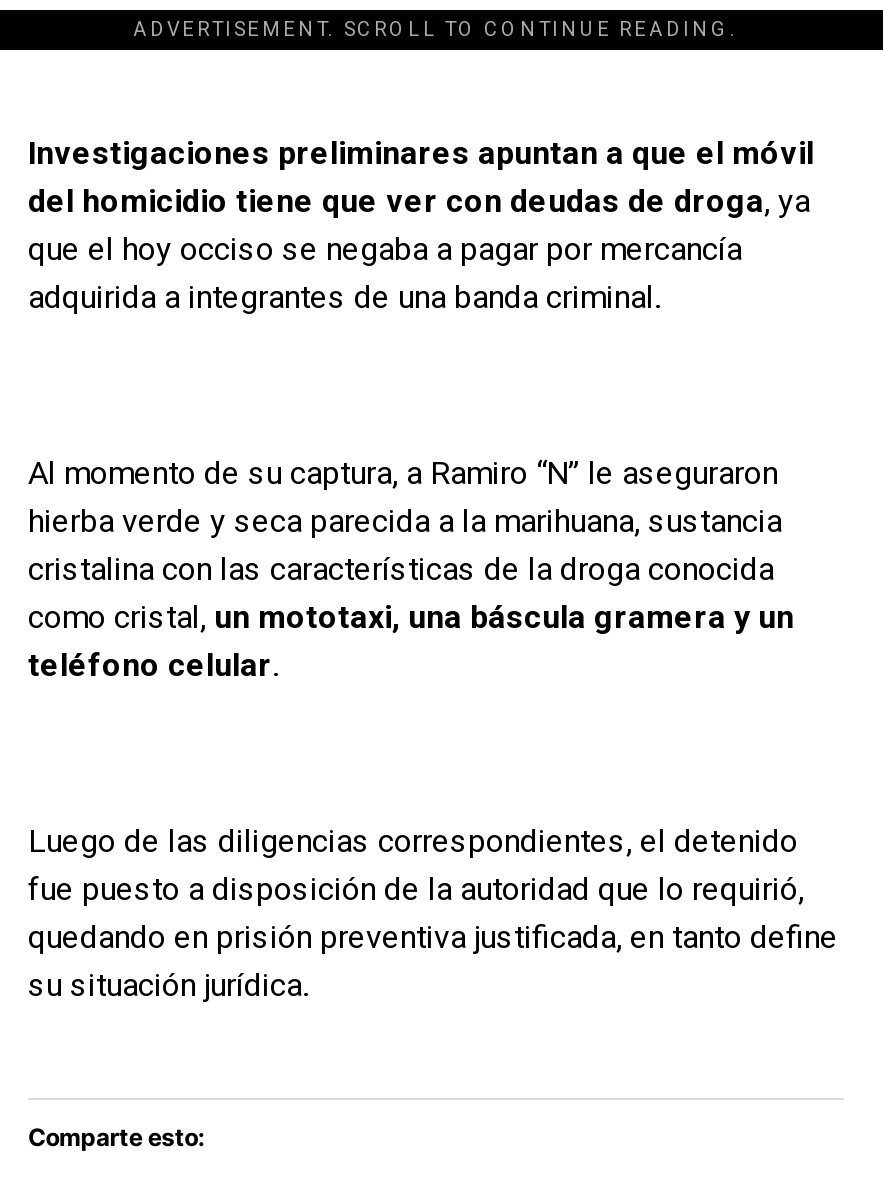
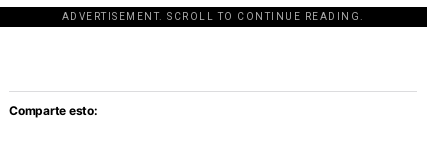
- Investigaciones preliminares apuntan a que el móvil
- del homicidio tiene que ver con deudas de droga, ya
- que el hoy occiso se negaba a pagar por mercancía
- adquirida a integrantes de una banda criminal.

- Al momento de su captura, a Ramiro “N” le aseguraron
- hierba verde y seca parecida a la marihuana, sustancia
- cristalina con las características de la droga conocida
- como cristal, un mototaxi, una báscula gramera y un
- teléfono celular.

- Luego de las diligencias correspondientes, el detenido
- fue puesto a disposición de la autoridad que lo requirió,
- quedando en prisión preventiva justificada, en tanto define
- su situación jurídica.
